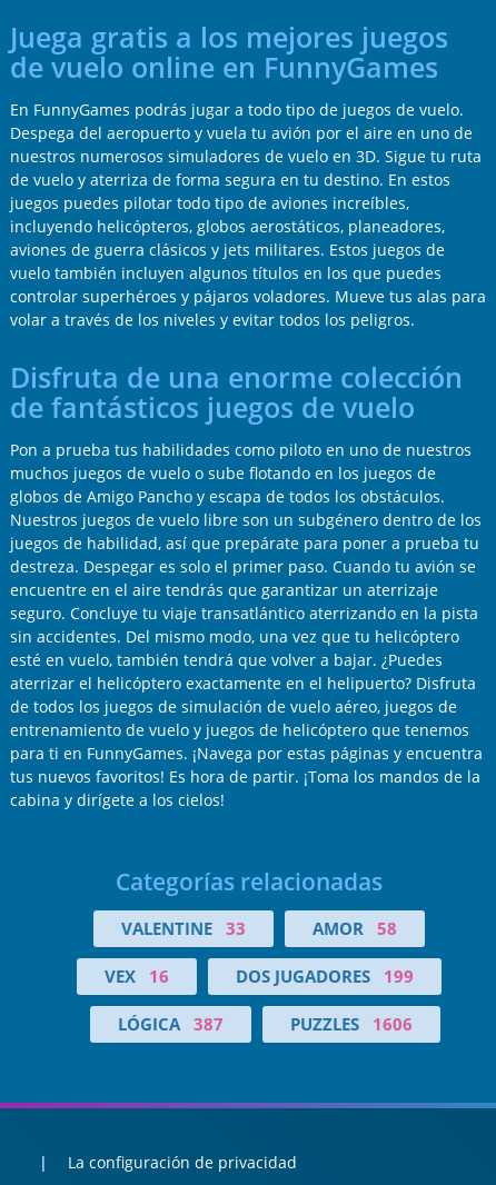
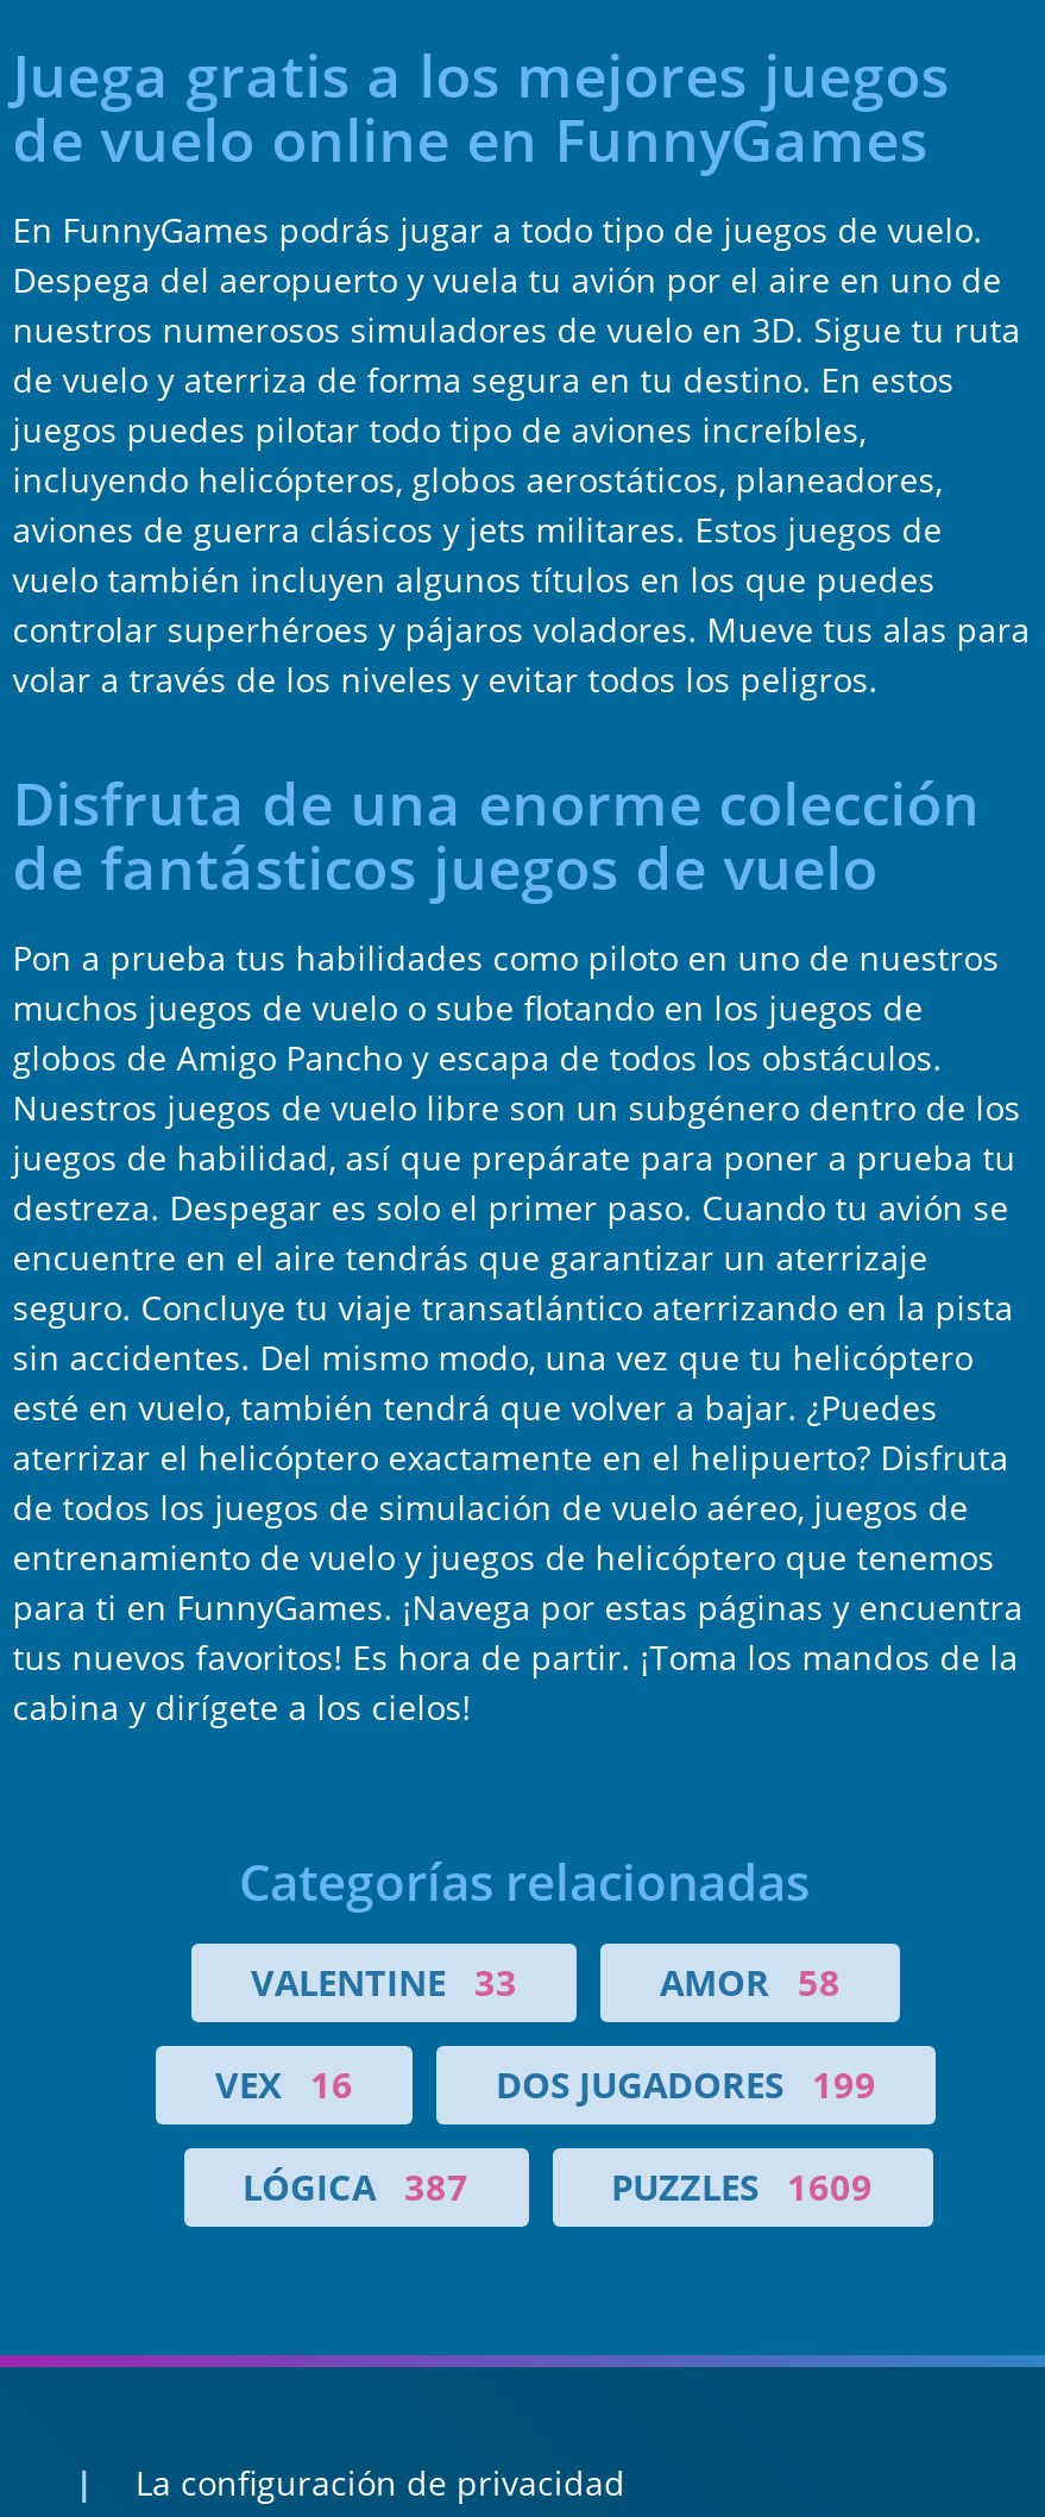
- PUZZLES 1606
+ PUZZLES 1609
